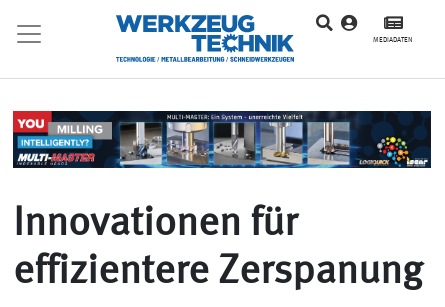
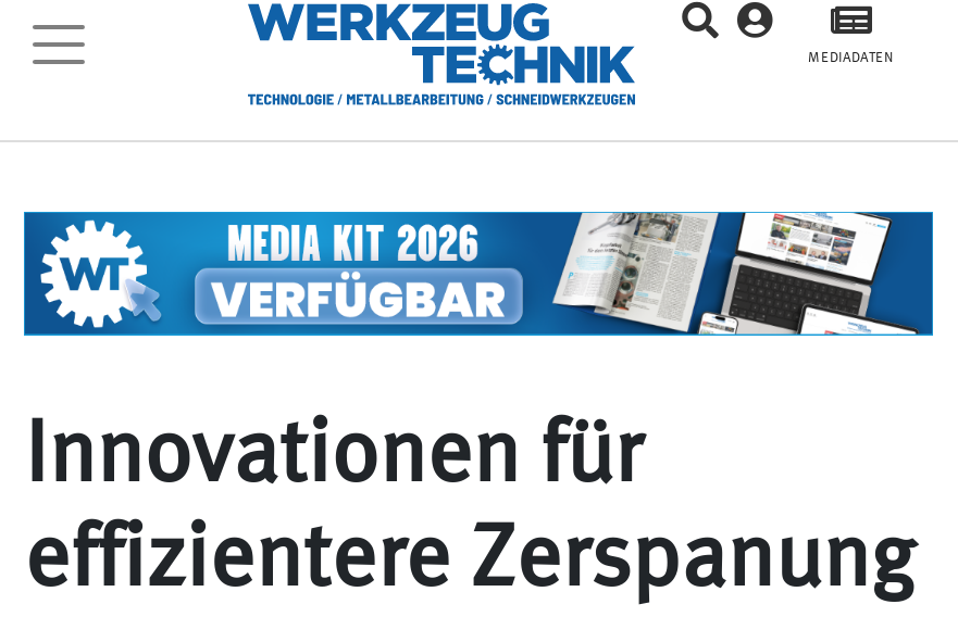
- [image]
+ [image]
